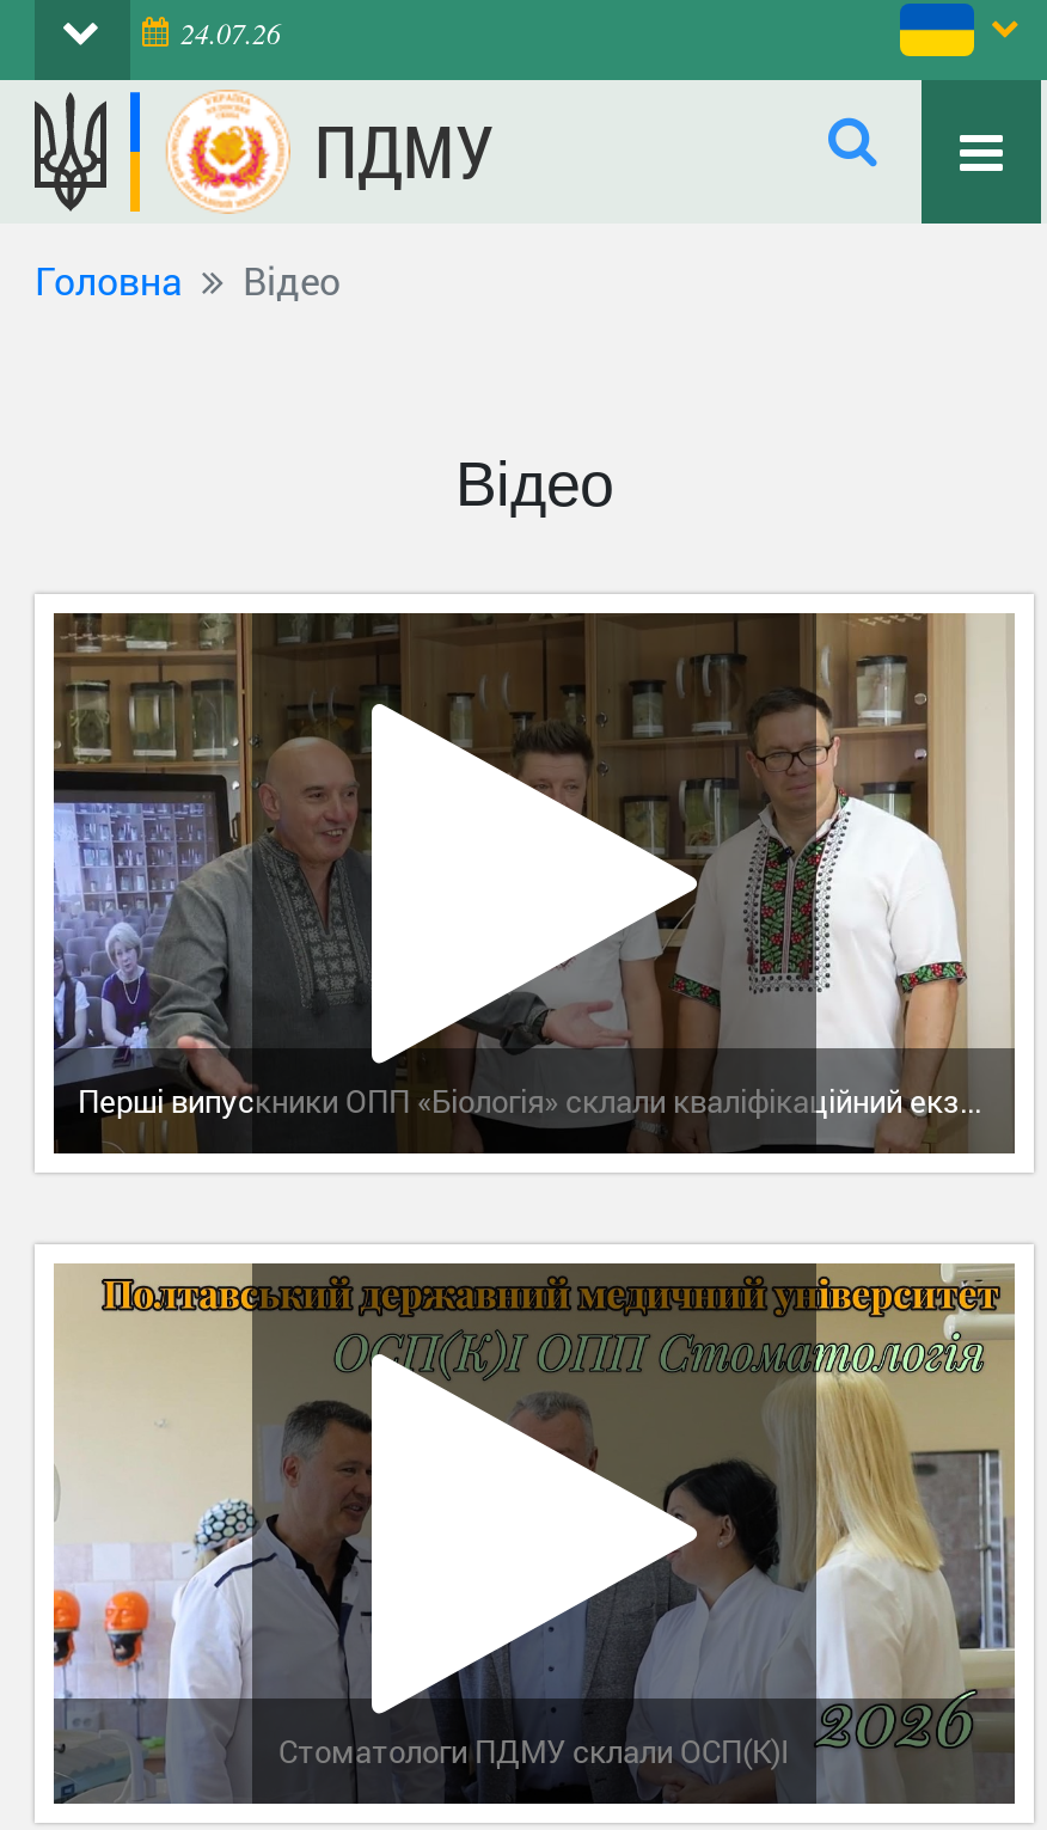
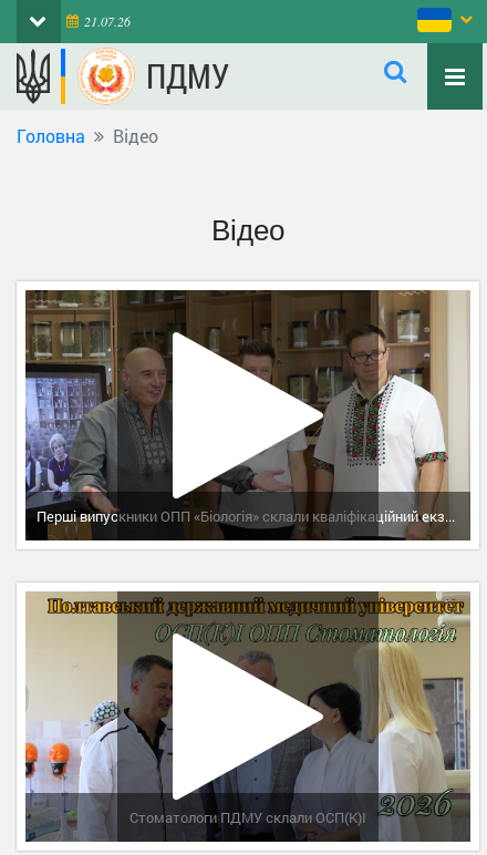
- 24.07.26
+ 21.07.26
